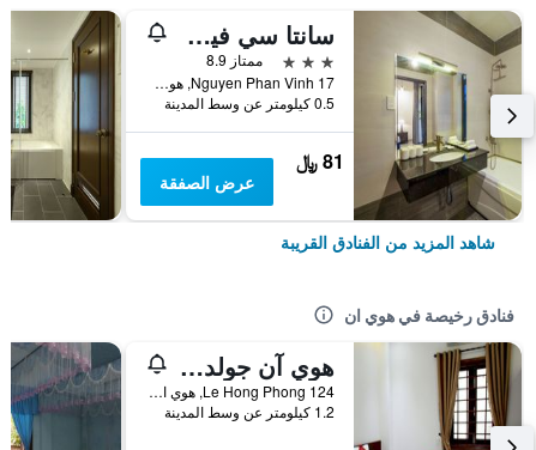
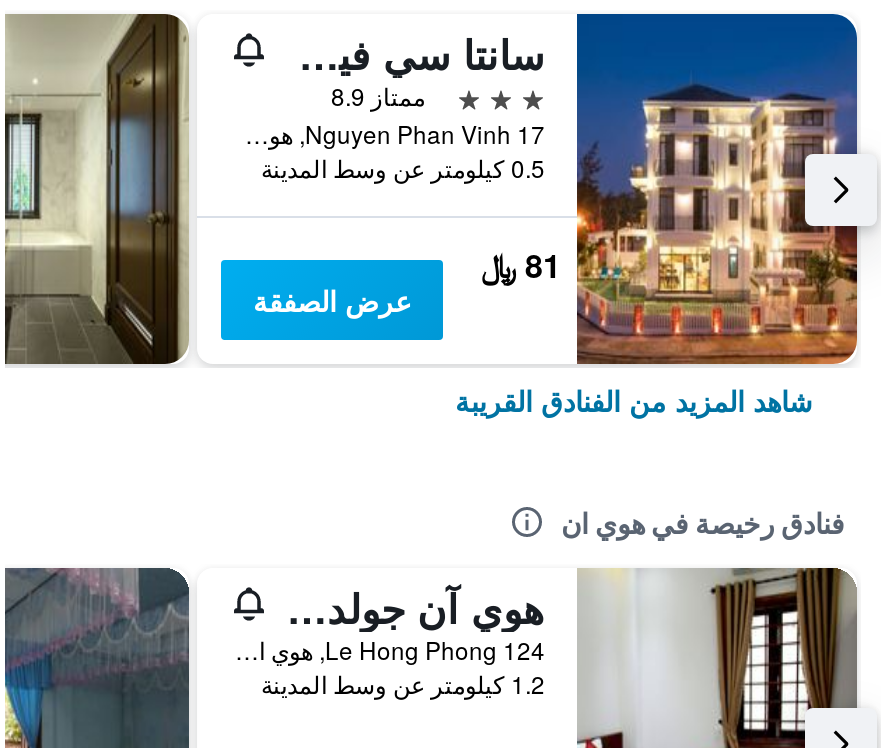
- [image]
+ [image]
